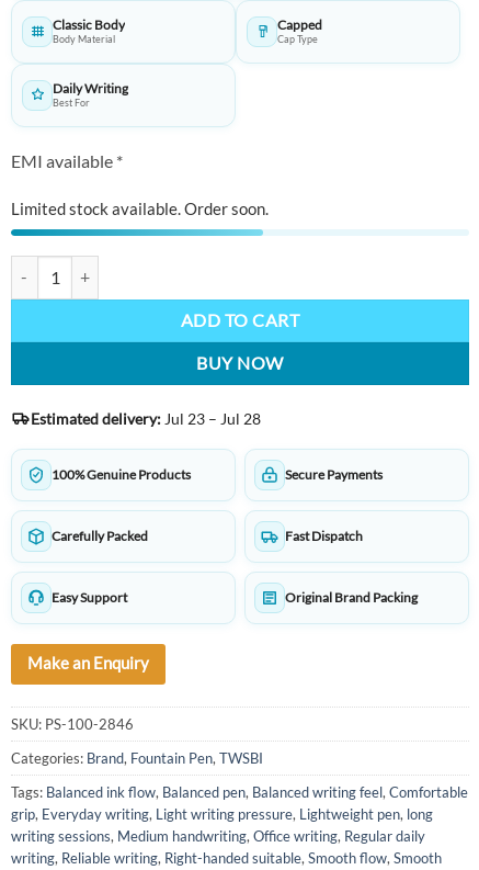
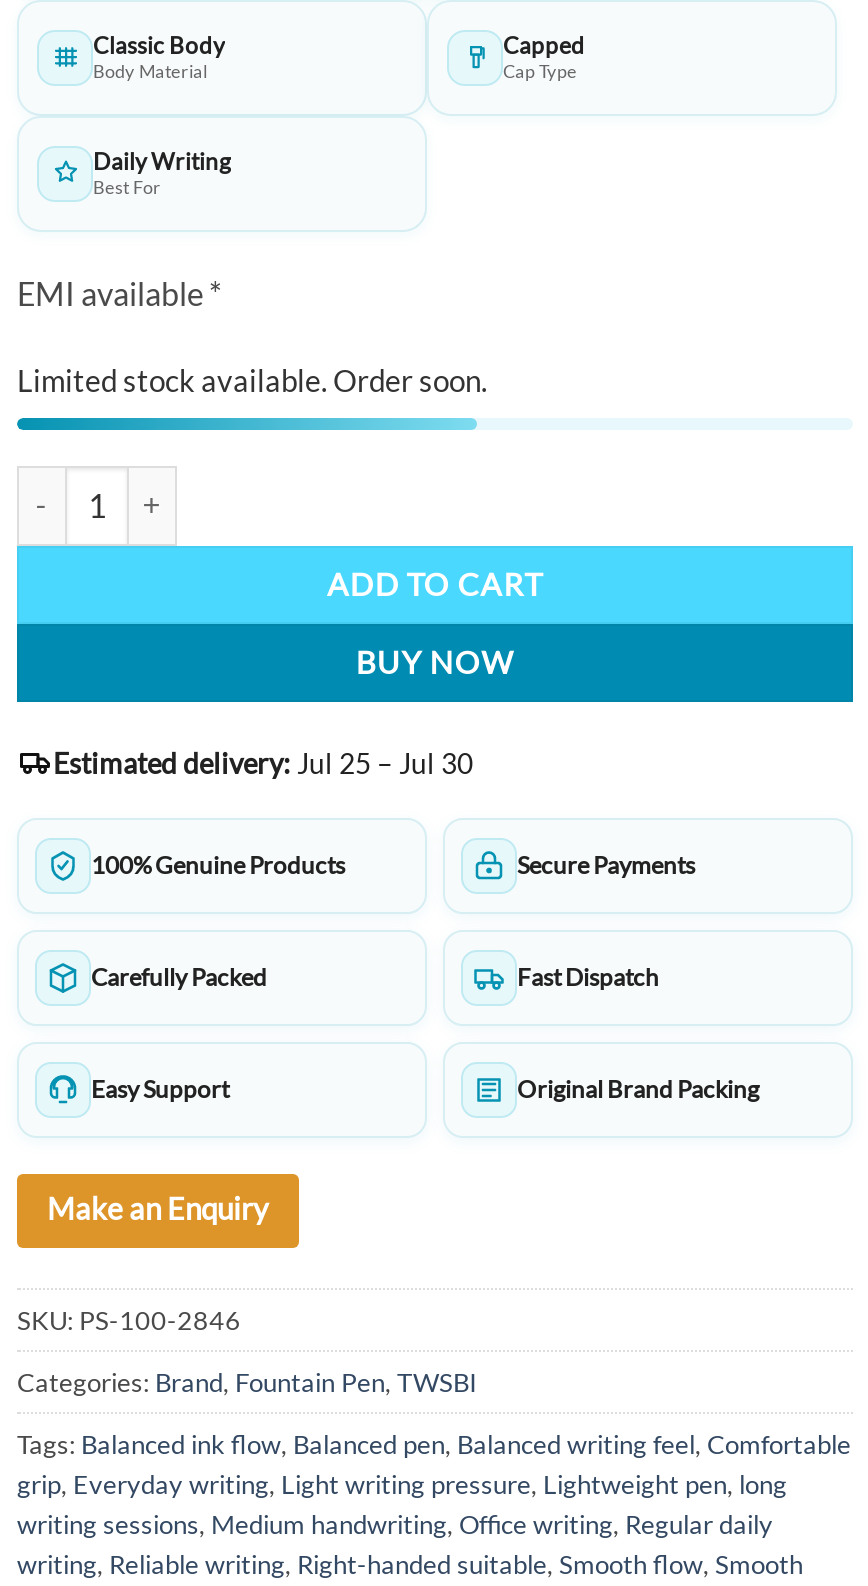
- Estimated delivery: Jul 23 – Jul 28
+ Estimated delivery: Jul 25 – Jul 30
